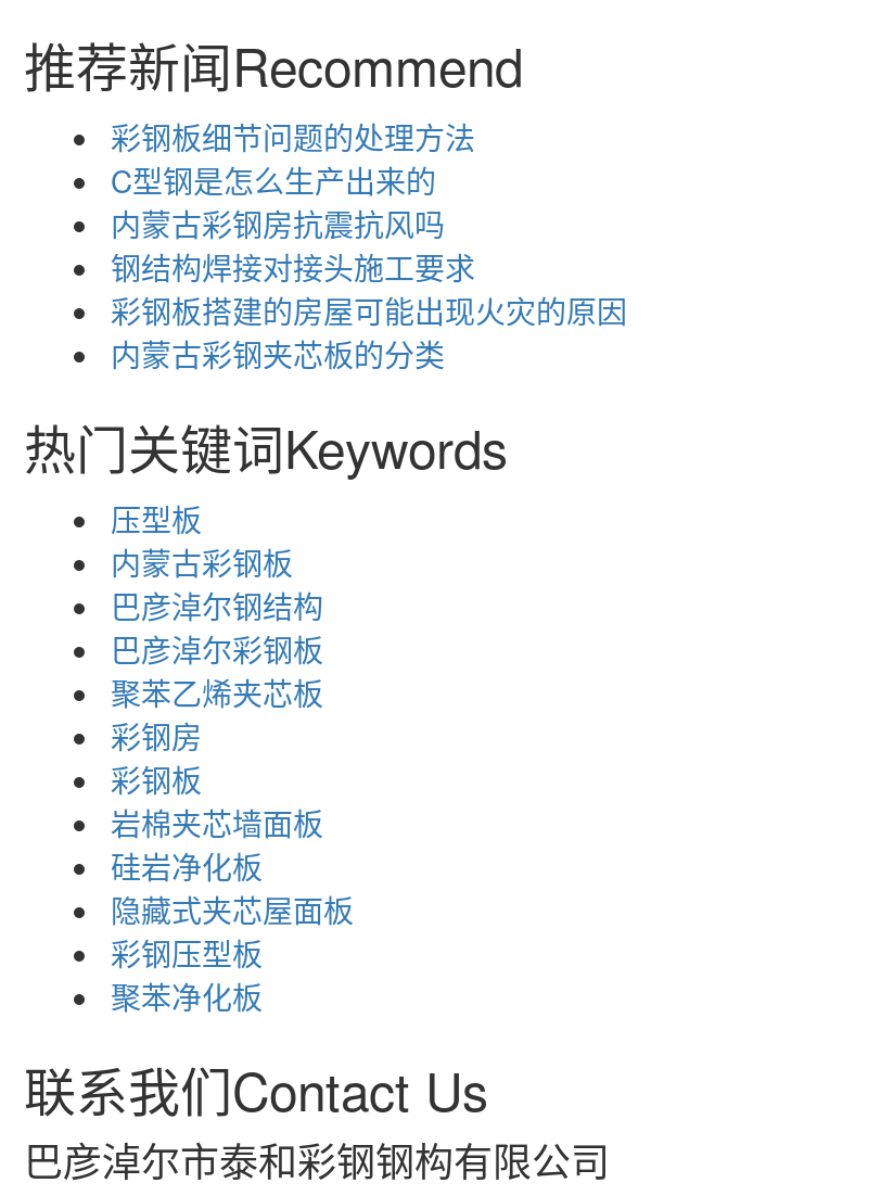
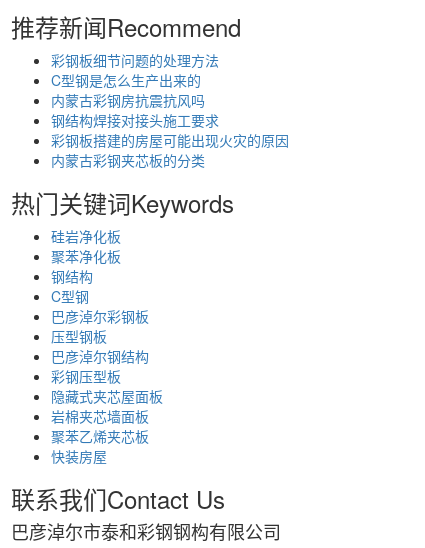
- 压型板
- 内蒙古彩钢板
- 彩钢房
- 彩钢板

moved down: 巴彦淖尔钢结构

moved down: 巴彦淖尔彩钢板

moved down: 岩棉夹芯墙面板 | 聚苯乙烯夹芯板

moved up: 硅岩净化板

moved down: 彩钢压型板 | 隐藏式夹芯屋面板

moved up: 聚苯净化板

+ 钢结构
+ C型钢
+ 压型钢板
+ 快装房屋
